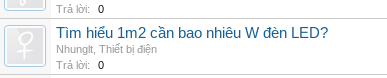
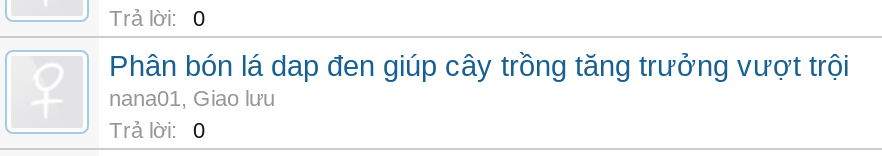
- Tìm hiểu 1m2 cần bao nhiêu W đèn LED?
- Nhunglt, Thiết bị điện
+ Phân bón lá dap đen giúp cây trồng tăng trưởng vượt trội
+ nana01, Giao lưu
